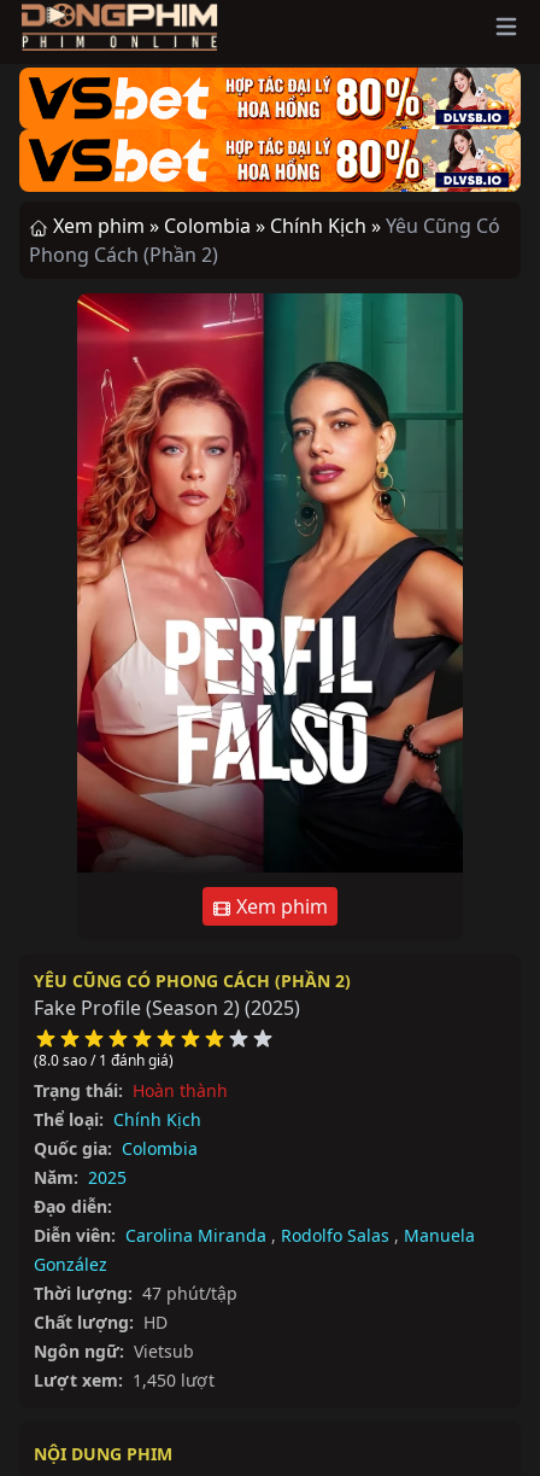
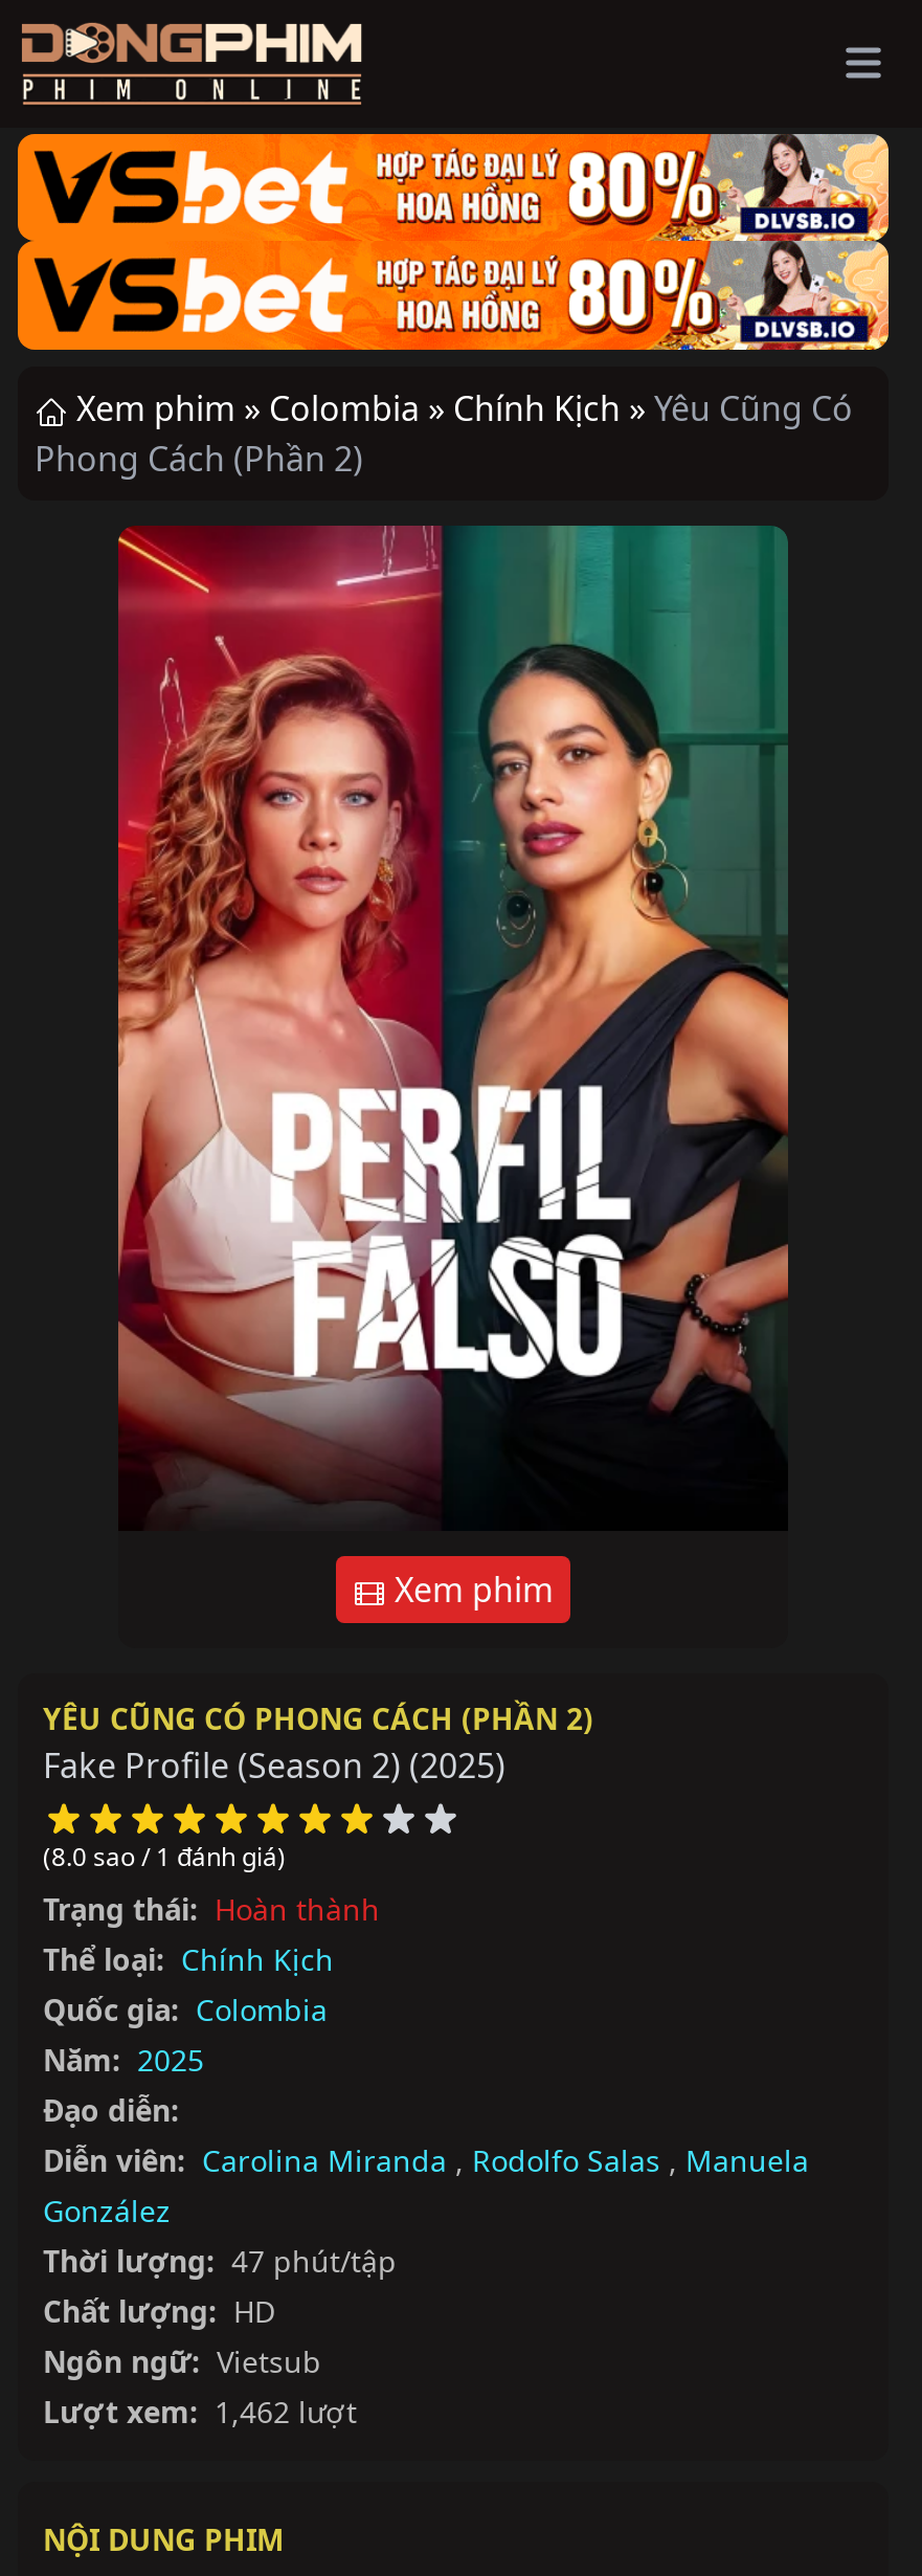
- Lượt xem: 1,450 lượt
+ Lượt xem: 1,462 lượt
